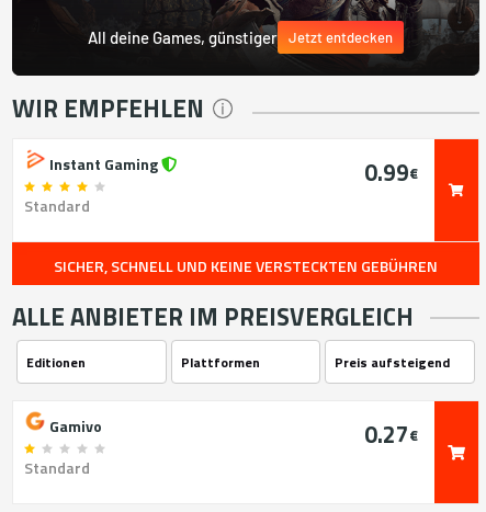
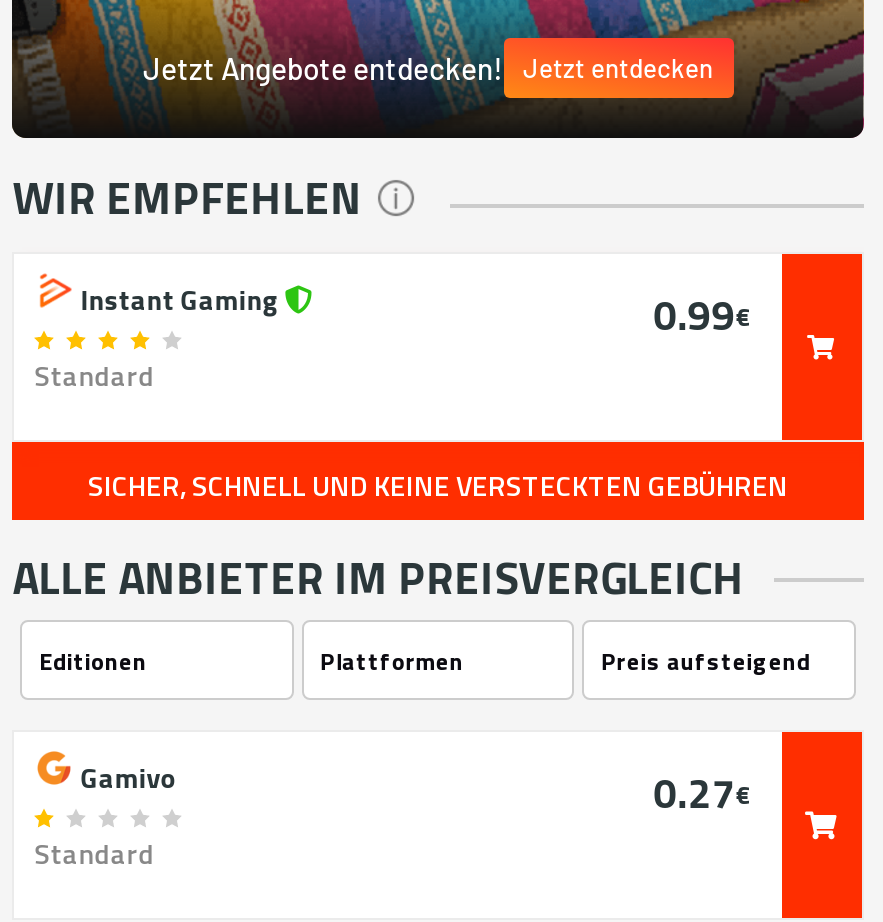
- All deine Games, günstiger
+ Jetzt Angebote entdecken!
